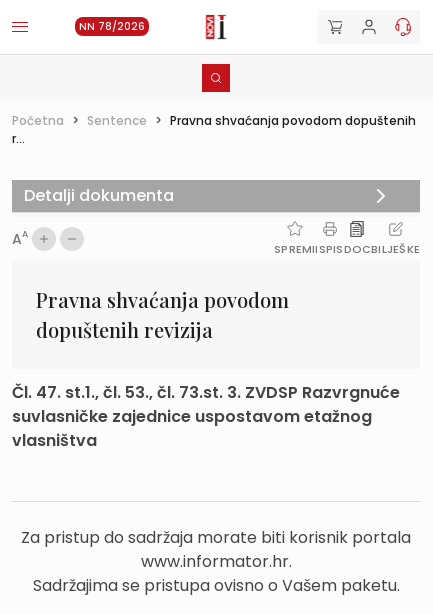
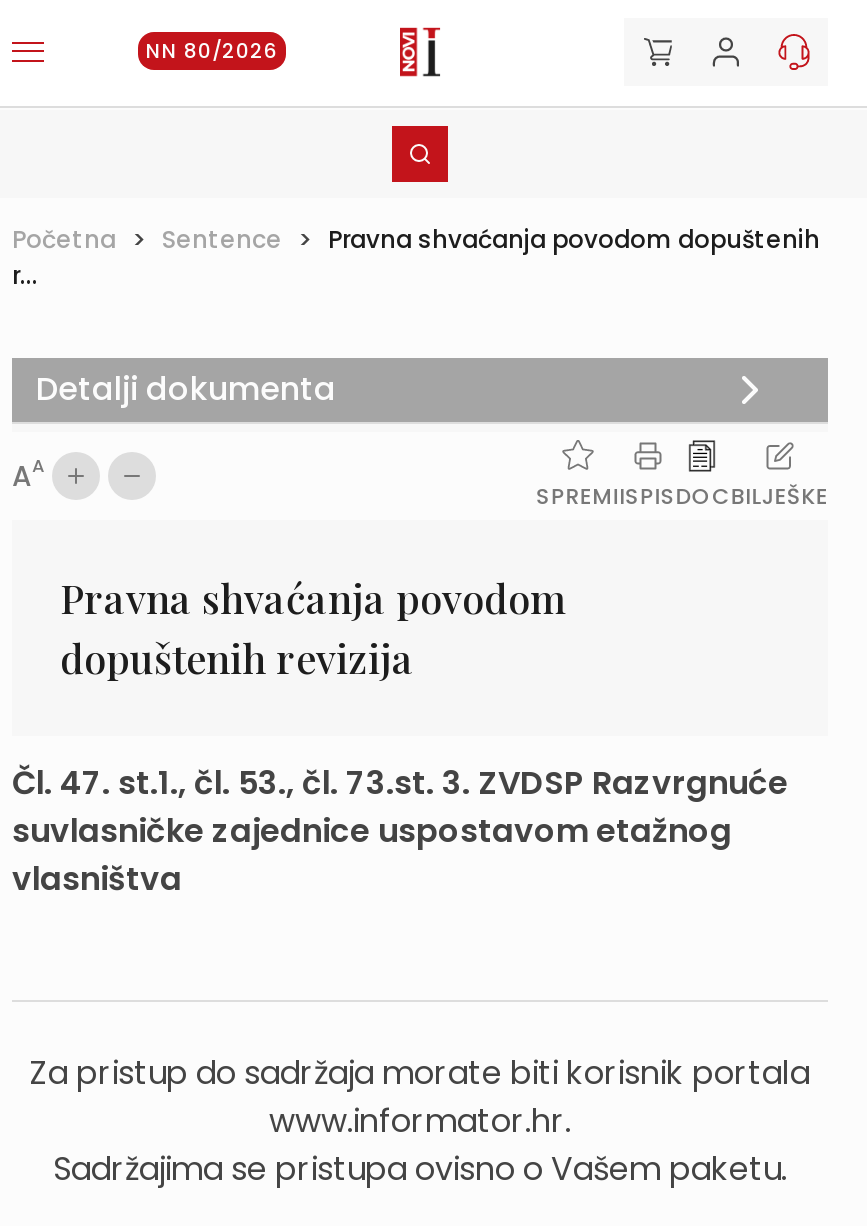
- NN 78/2026
+ NN 80/2026
